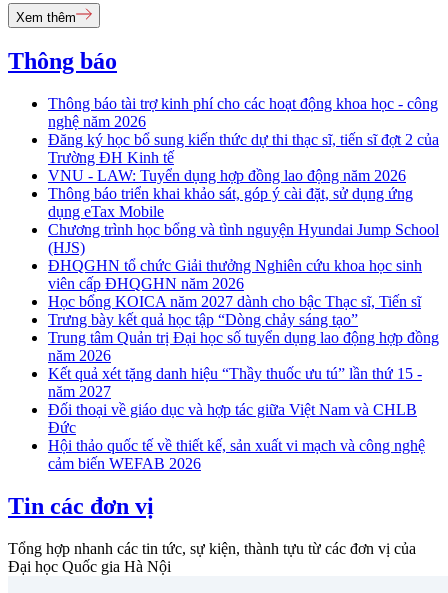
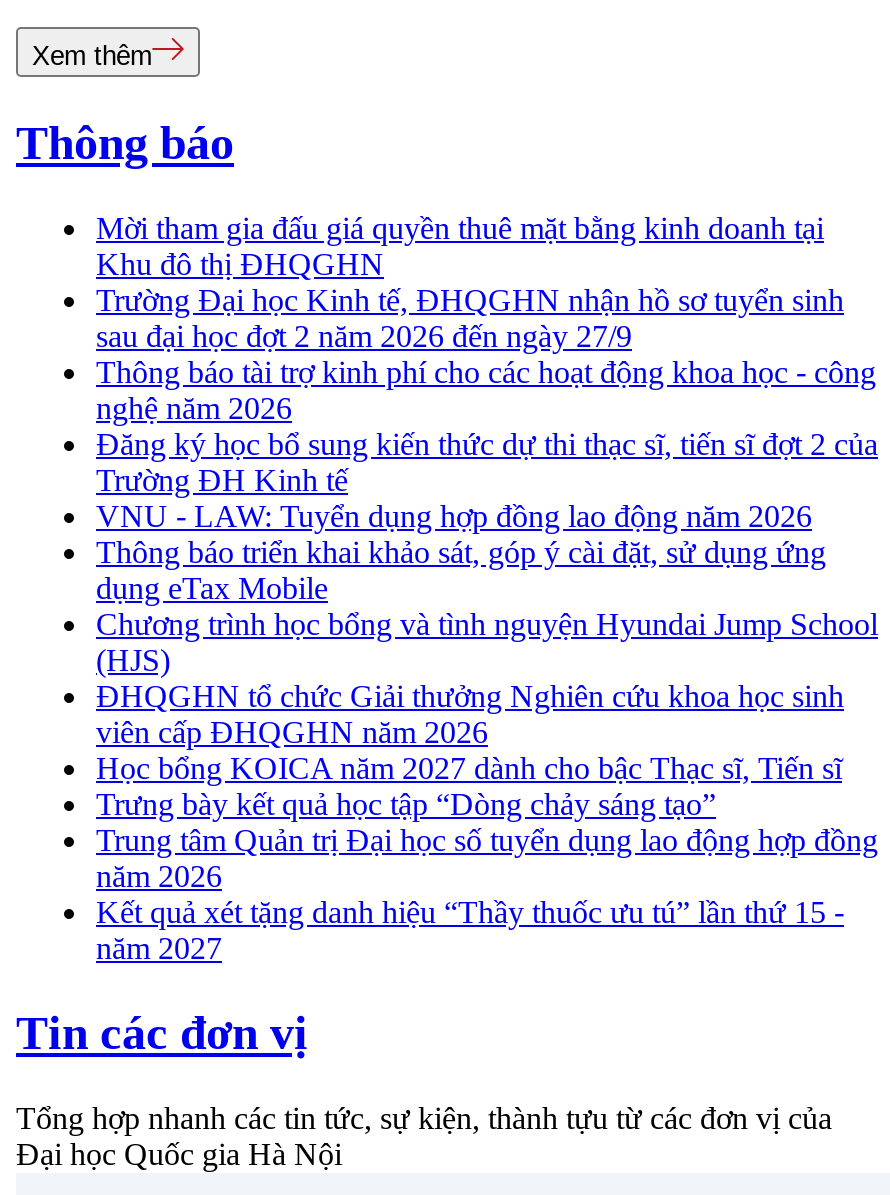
+ Mời tham gia đấu giá quyền thuê mặt bằng kinh doanh tại
+ Khu đô thị ĐHQGHN
+ Trường Đại học Kinh tế, ĐHQGHN nhận hồ sơ tuyển sinh
+ sau đại học đợt 2 năm 2026 đến ngày 27/9

moved down: Thông báo tài trợ kinh phí cho các hoạt động khoa học - công | nghệ năm 2026 | Đăng ký học bổ sung kiến thức dự thi thạc sĩ, tiến sĩ đợt 2 của | ... | Kết quả xét tặng danh hiệu “Thầy thuốc ưu tú” lần thứ 15 - | năm 2027

- Đối thoại về giáo dục và hợp tác giữa Việt Nam và CHLB
- Đức
- Hội thảo quốc tế về thiết kế, sản xuất vi mạch và công nghệ
- cảm biến WEFAB 2026
